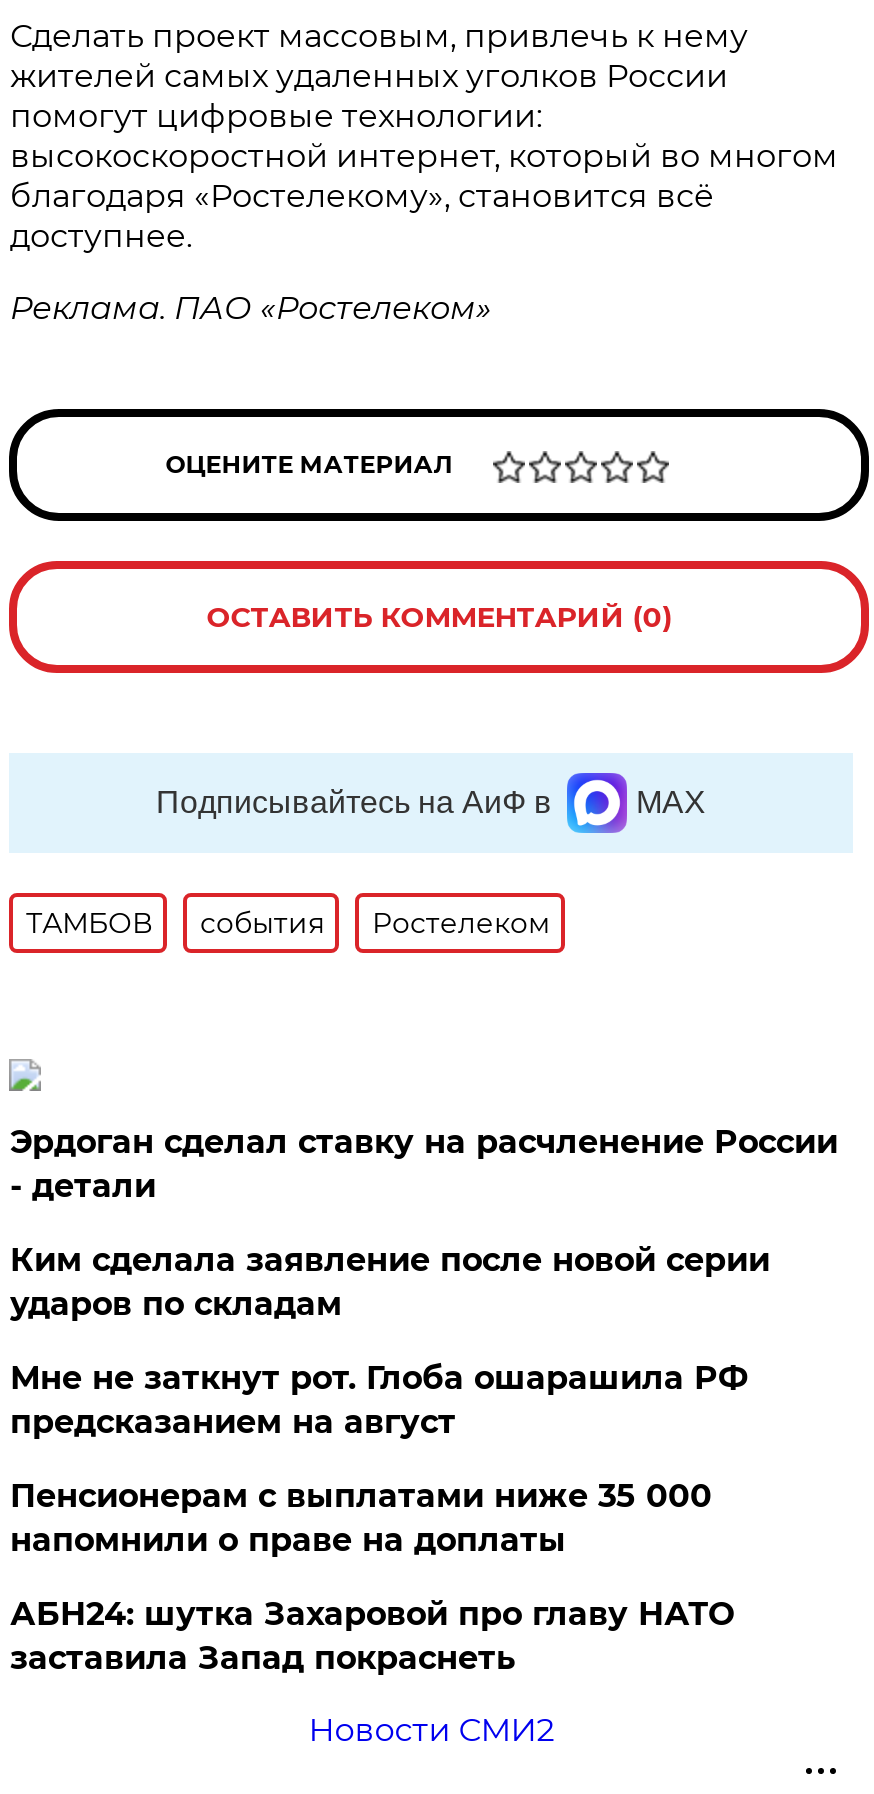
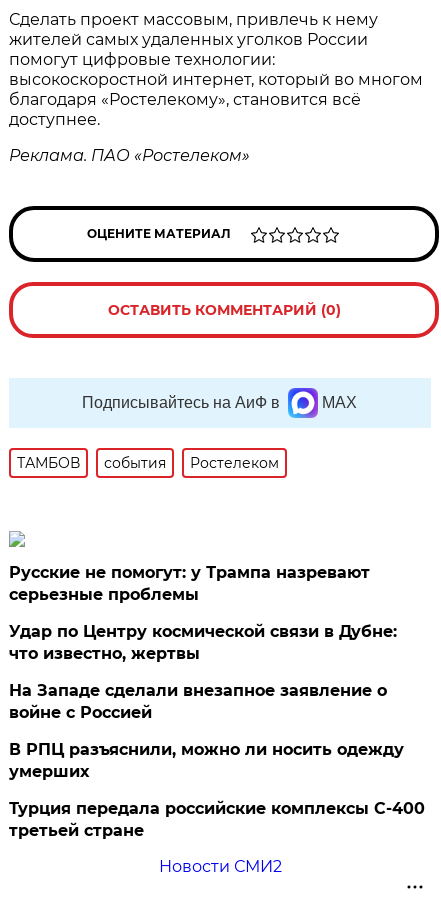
- Эрдоган сделал ставку на расчленение России
- - детали
+ Русские не помогут: у Трампа назревают
+ серьезные проблемы

- Ким сделала заявление после новой серии
- ударов по складам
+ Удар по Центру космической связи в Дубне:
+ что известно, жертвы

- Мне не заткнут рот. Глоба ошарашила РФ
- предсказанием на август
+ На Западе сделали внезапное заявление о
+ войне с Россией

- Пенсионерам с выплатами ниже 35 000
- напомнили о праве на доплаты
+ В РПЦ разъяснили, можно ли носить одежду
+ умерших

- АБН24: шутка Захаровой про главу НАТО
- заставила Запад покраснеть
+ Турция передала российские комплексы С-400
+ третьей стране
